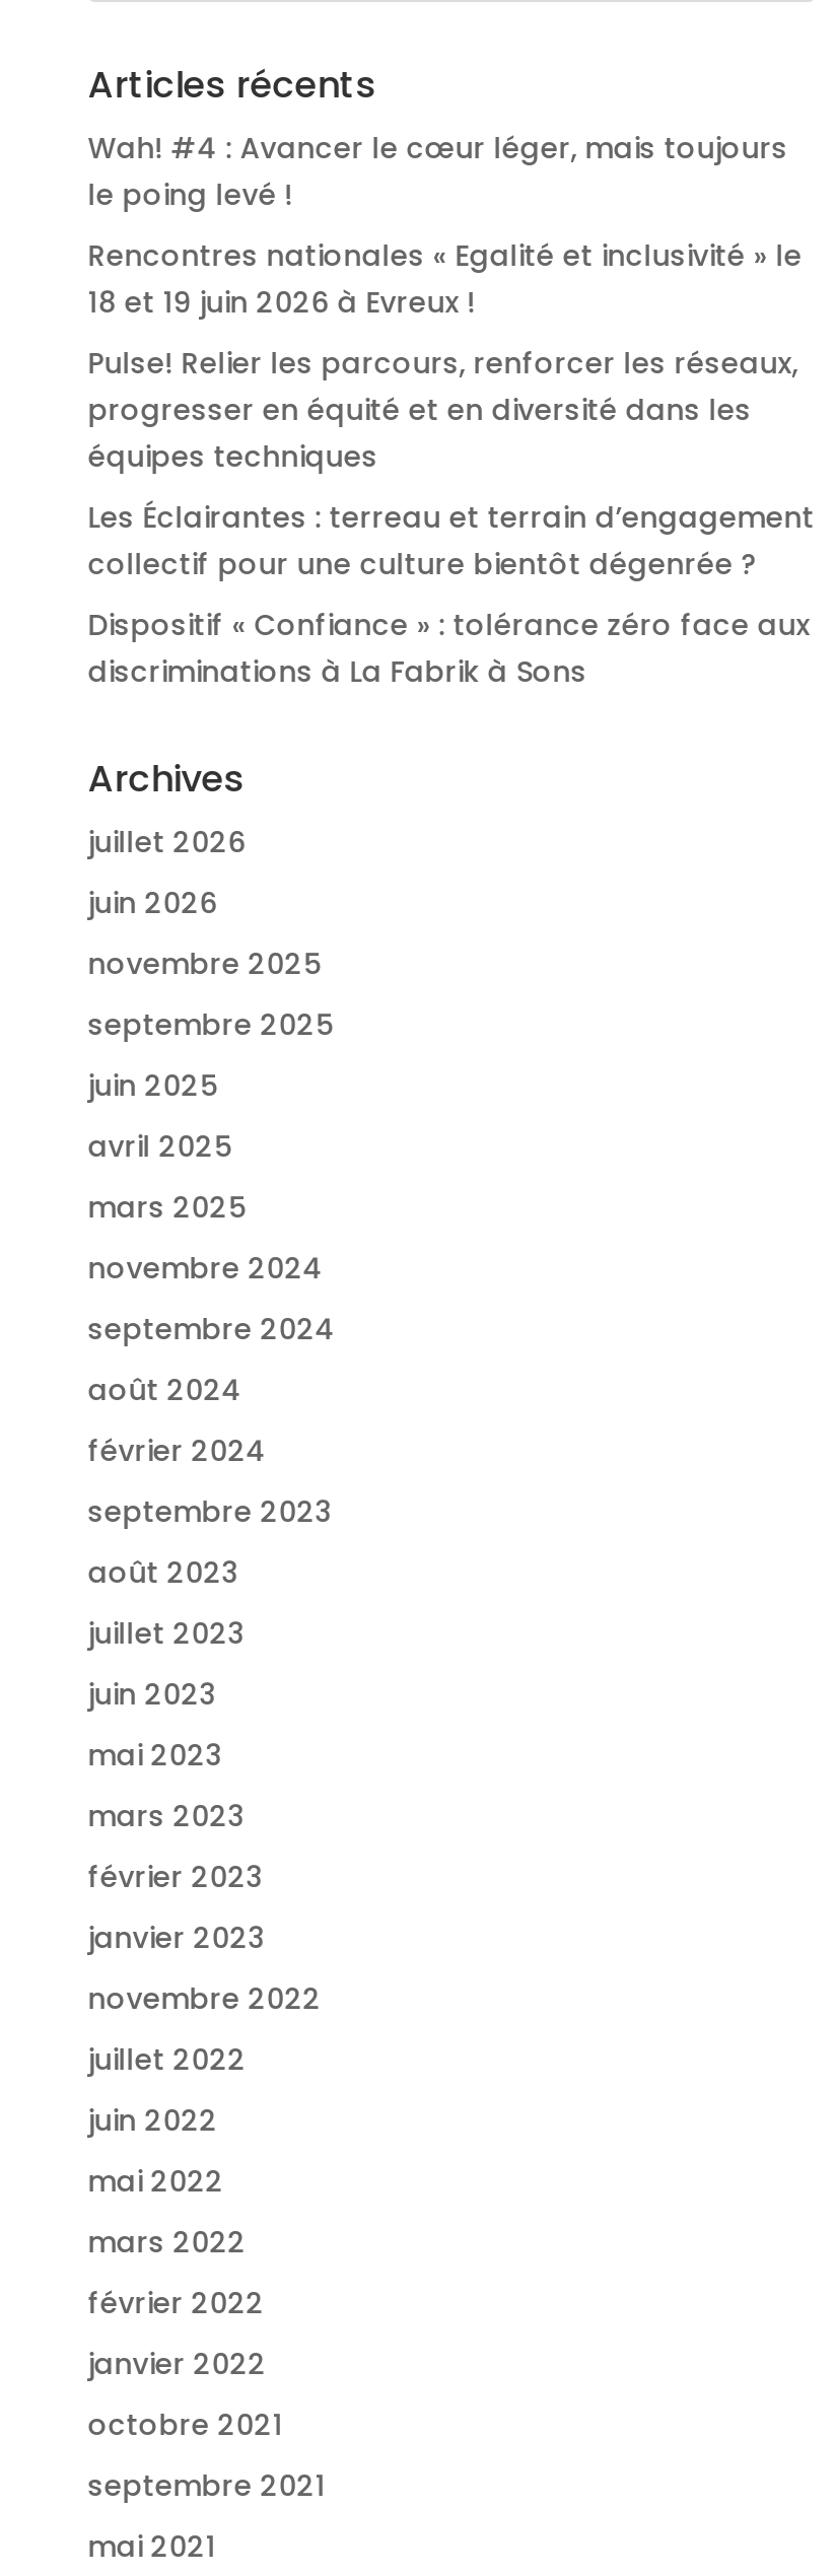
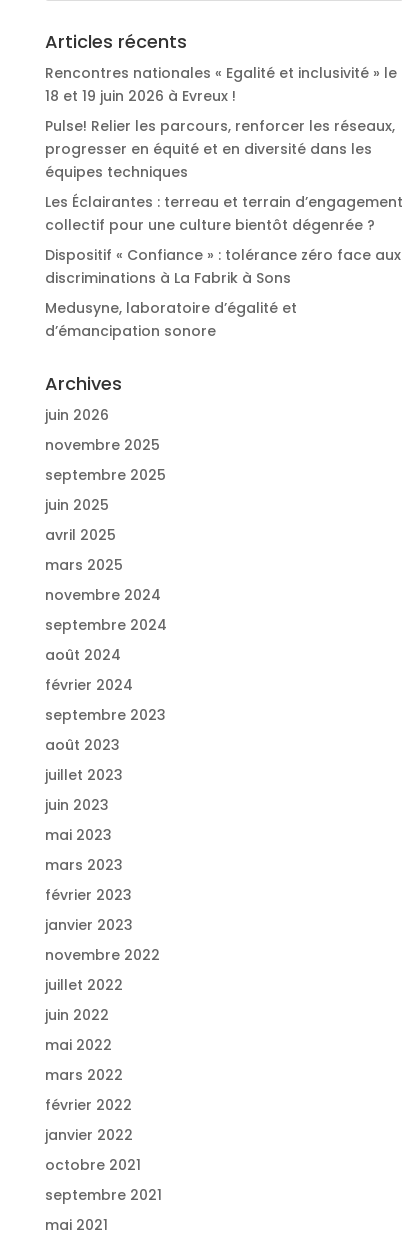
- Wah! #4 : Avancer le cœur léger, mais toujours
- le poing levé !

moved up: Rencontres nationales « Egalité et inclusivité » le | 18 et 19 juin 2026 à Evreux ! | Pulse! Relier les parcours, renforcer les réseaux, | ... | Dispositif « Confiance » : tolérance zéro face aux | discriminations à La Fabrik à Sons

+ Medusyne, laboratoire d’égalité et
+ d’émancipation sonore

- juillet 2026
